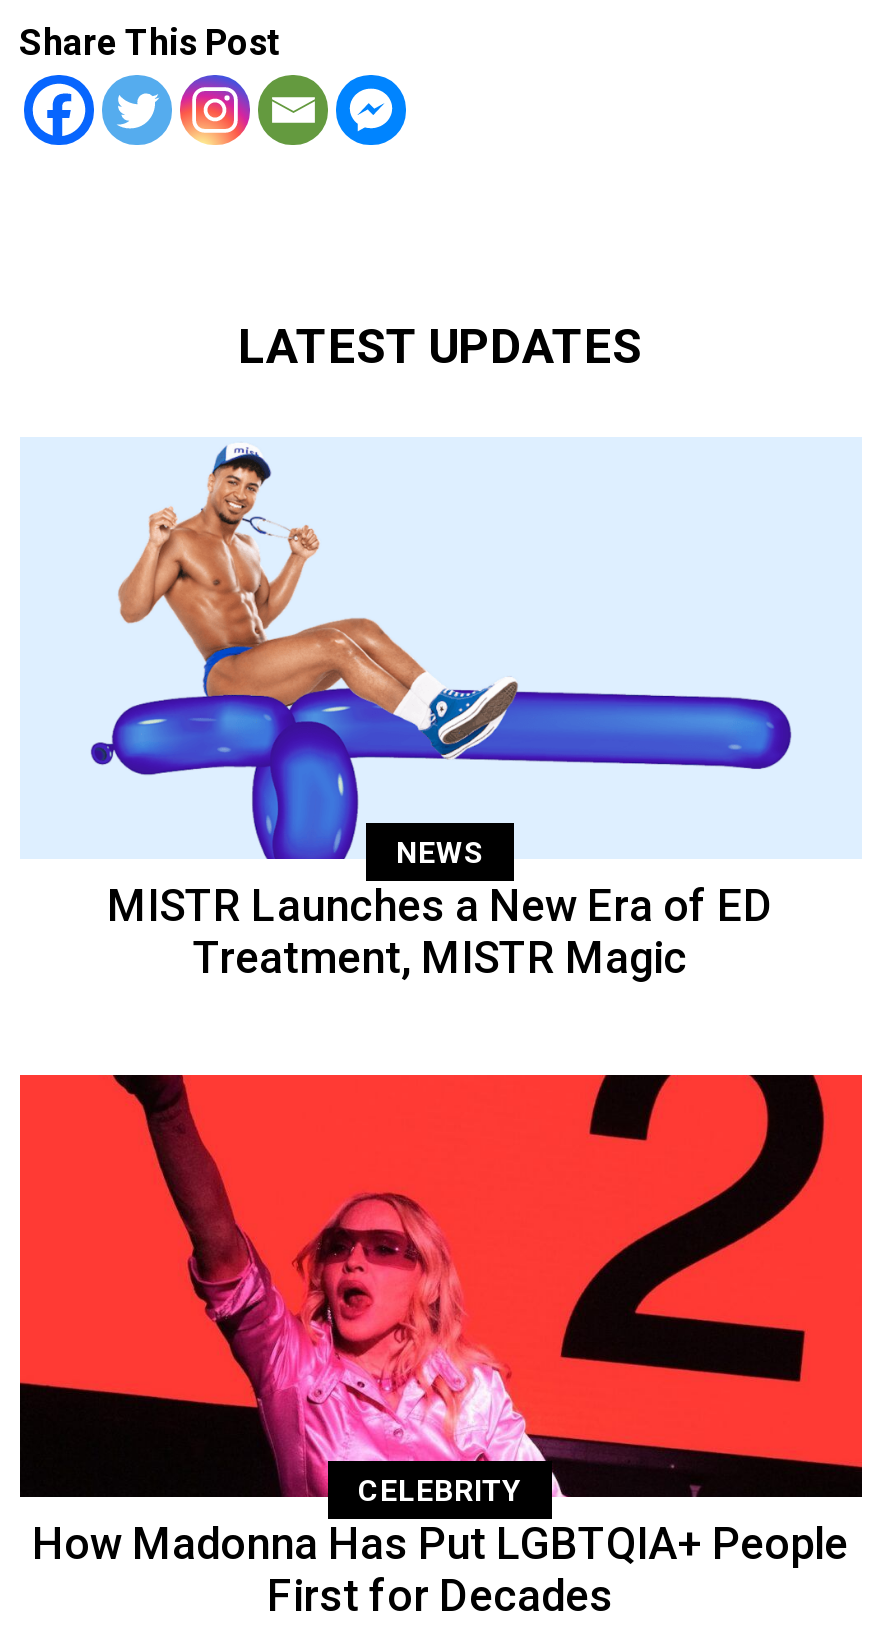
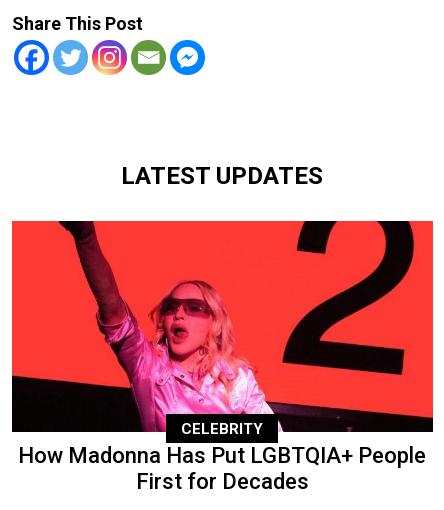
- [image]
- NEWS
- MISTR Launches a New Era of ED
- Treatment, MISTR Magic
